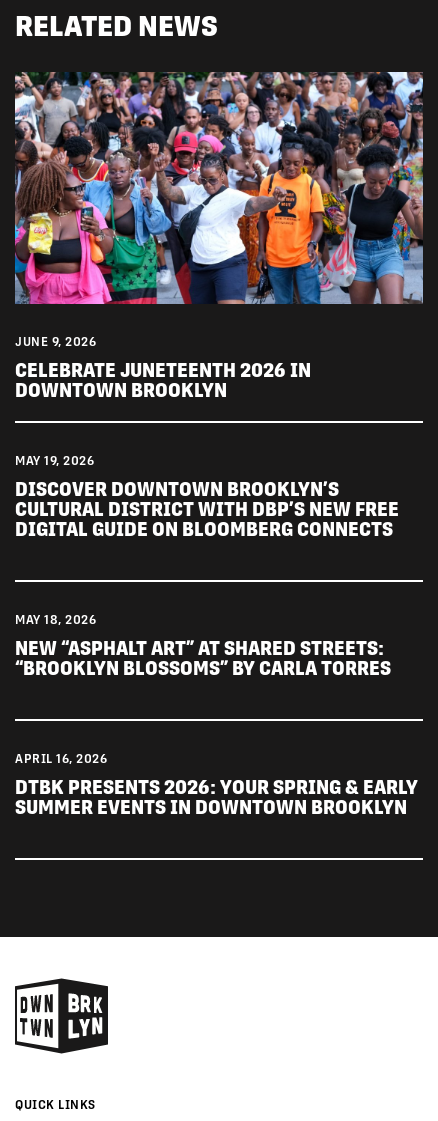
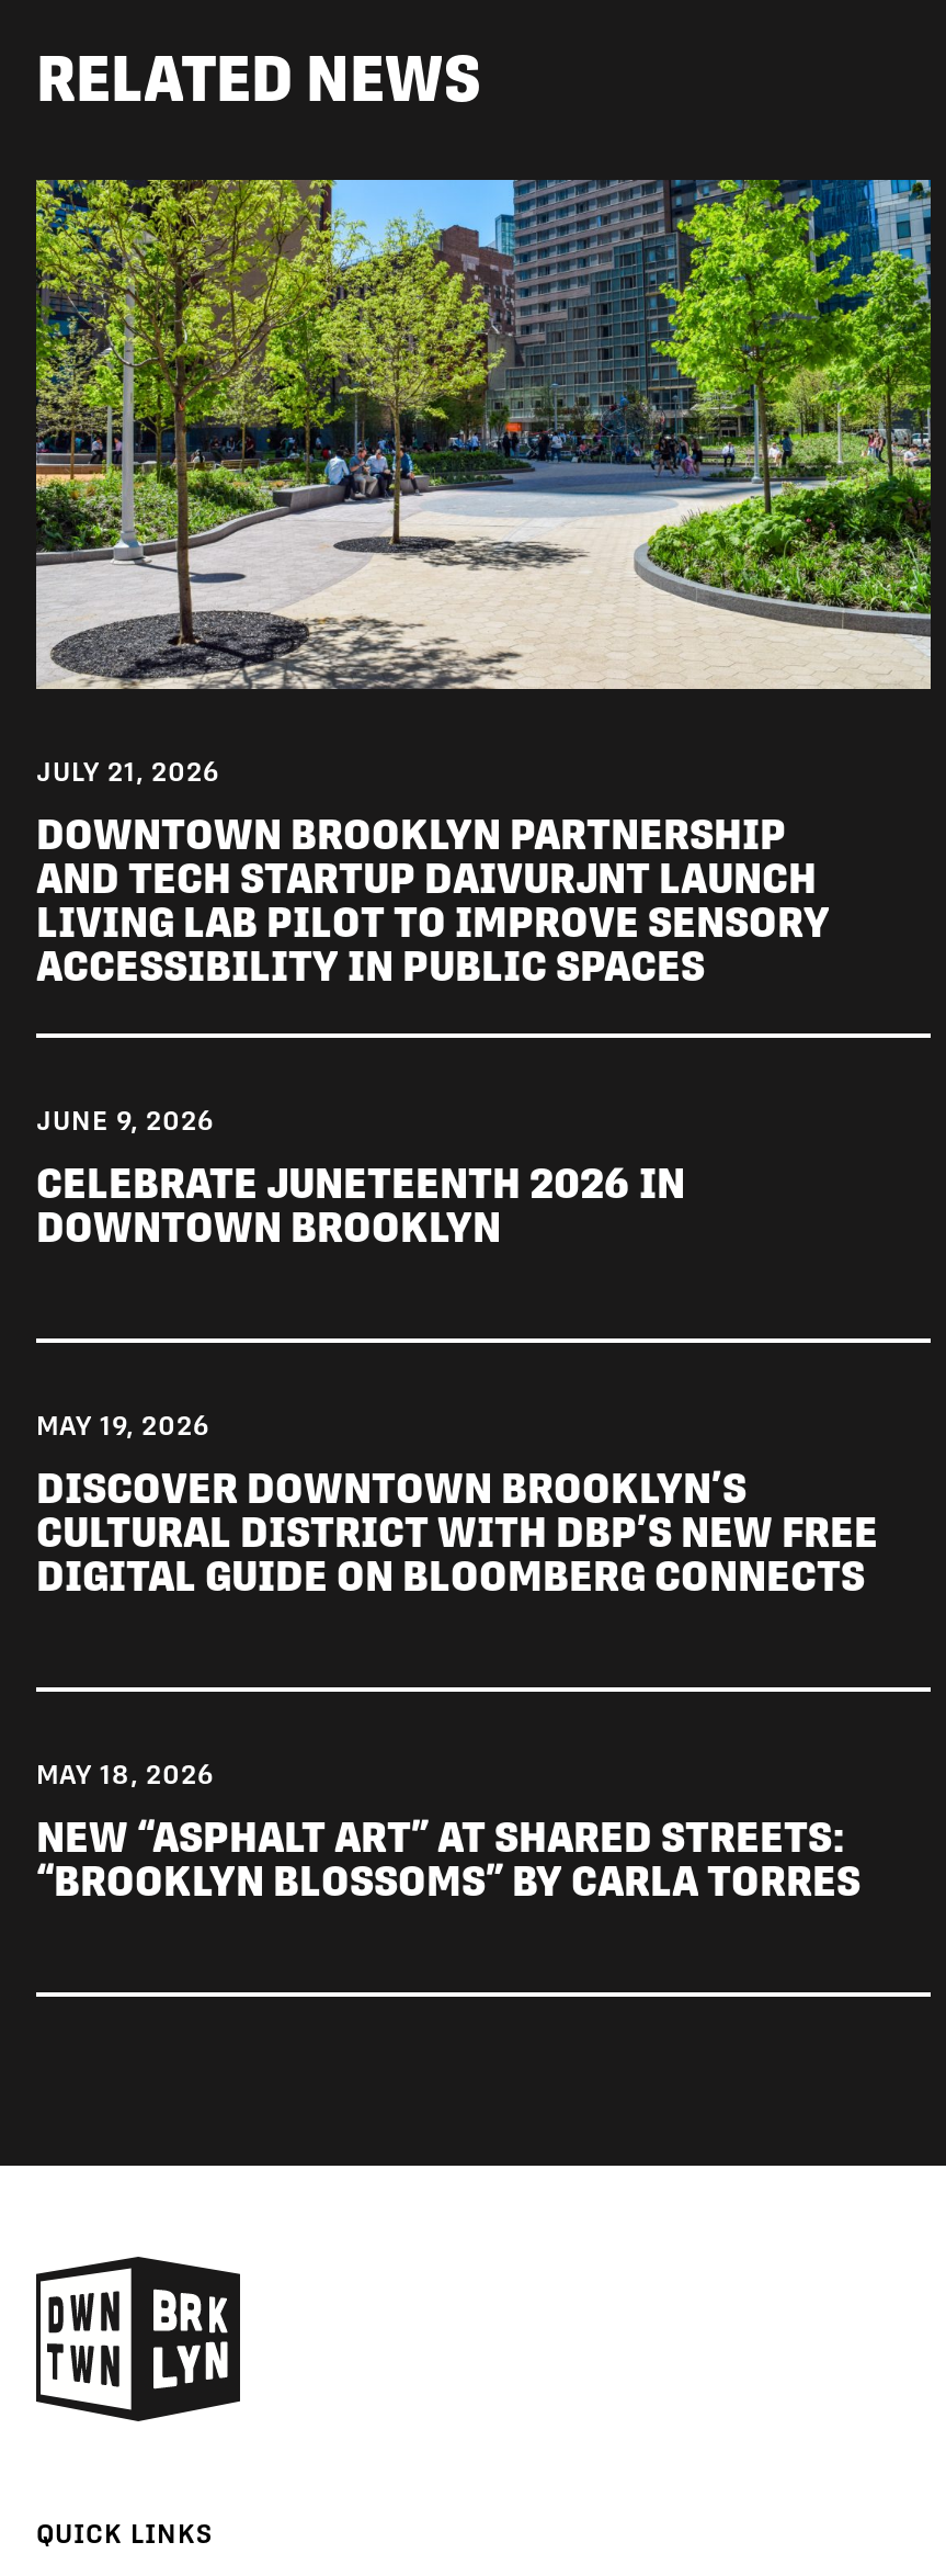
+ JULY 21, 2026
+ DOWNTOWN BROOKLYN PARTNERSHIP
+ AND TECH STARTUP DAIVURJNT LAUNCH
+ LIVING LAB PILOT TO IMPROVE SENSORY
+ ACCESSIBILITY IN PUBLIC SPACES

- [image]
+ [image]

moved down: JUNE 9, 2026 | CELEBRATE JUNETEENTH 2026 IN | DOWNTOWN BROOKLYN

moved down: MAY 19, 2026 | DISCOVER DOWNTOWN BROOKLYN’S | CULTURAL DISTRICT WITH DBP’S NEW FREE | DIGITAL GUIDE ON BLOOMBERG CONNECTS | MAY 18, 2026 | NEW “ASPHALT ART” AT SHARED STREETS: | “BROOKLYN BLOSSOMS” BY CARLA TORRES

- APRIL 16, 2026
- DTBK PRESENTS 2026: YOUR SPRING & EARLY
- SUMMER EVENTS IN DOWNTOWN BROOKLYN
